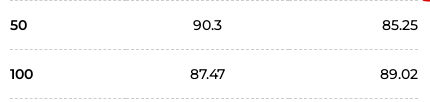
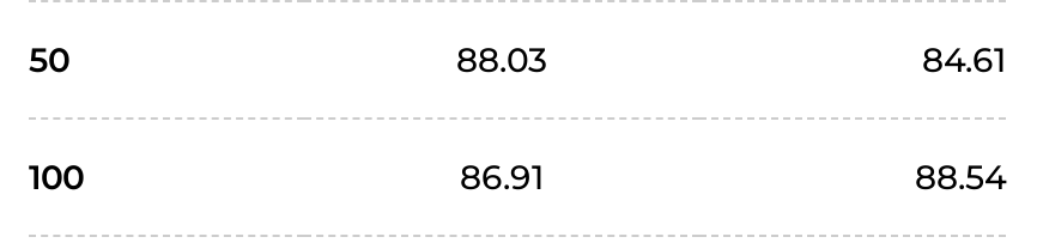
- 90.3
+ 88.03

- 85.25
+ 84.61

- 87.47
+ 86.91

- 89.02
+ 88.54
